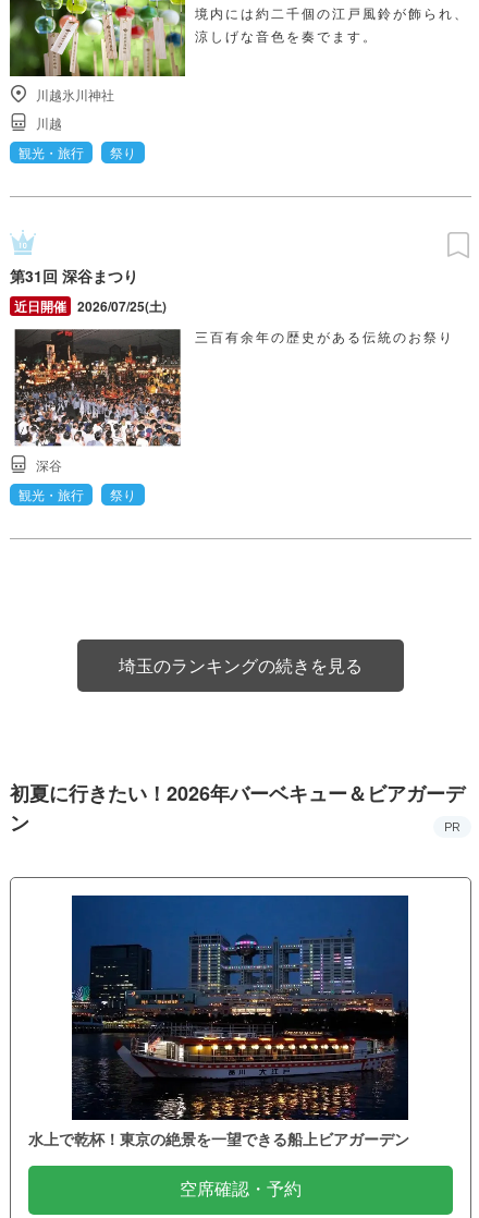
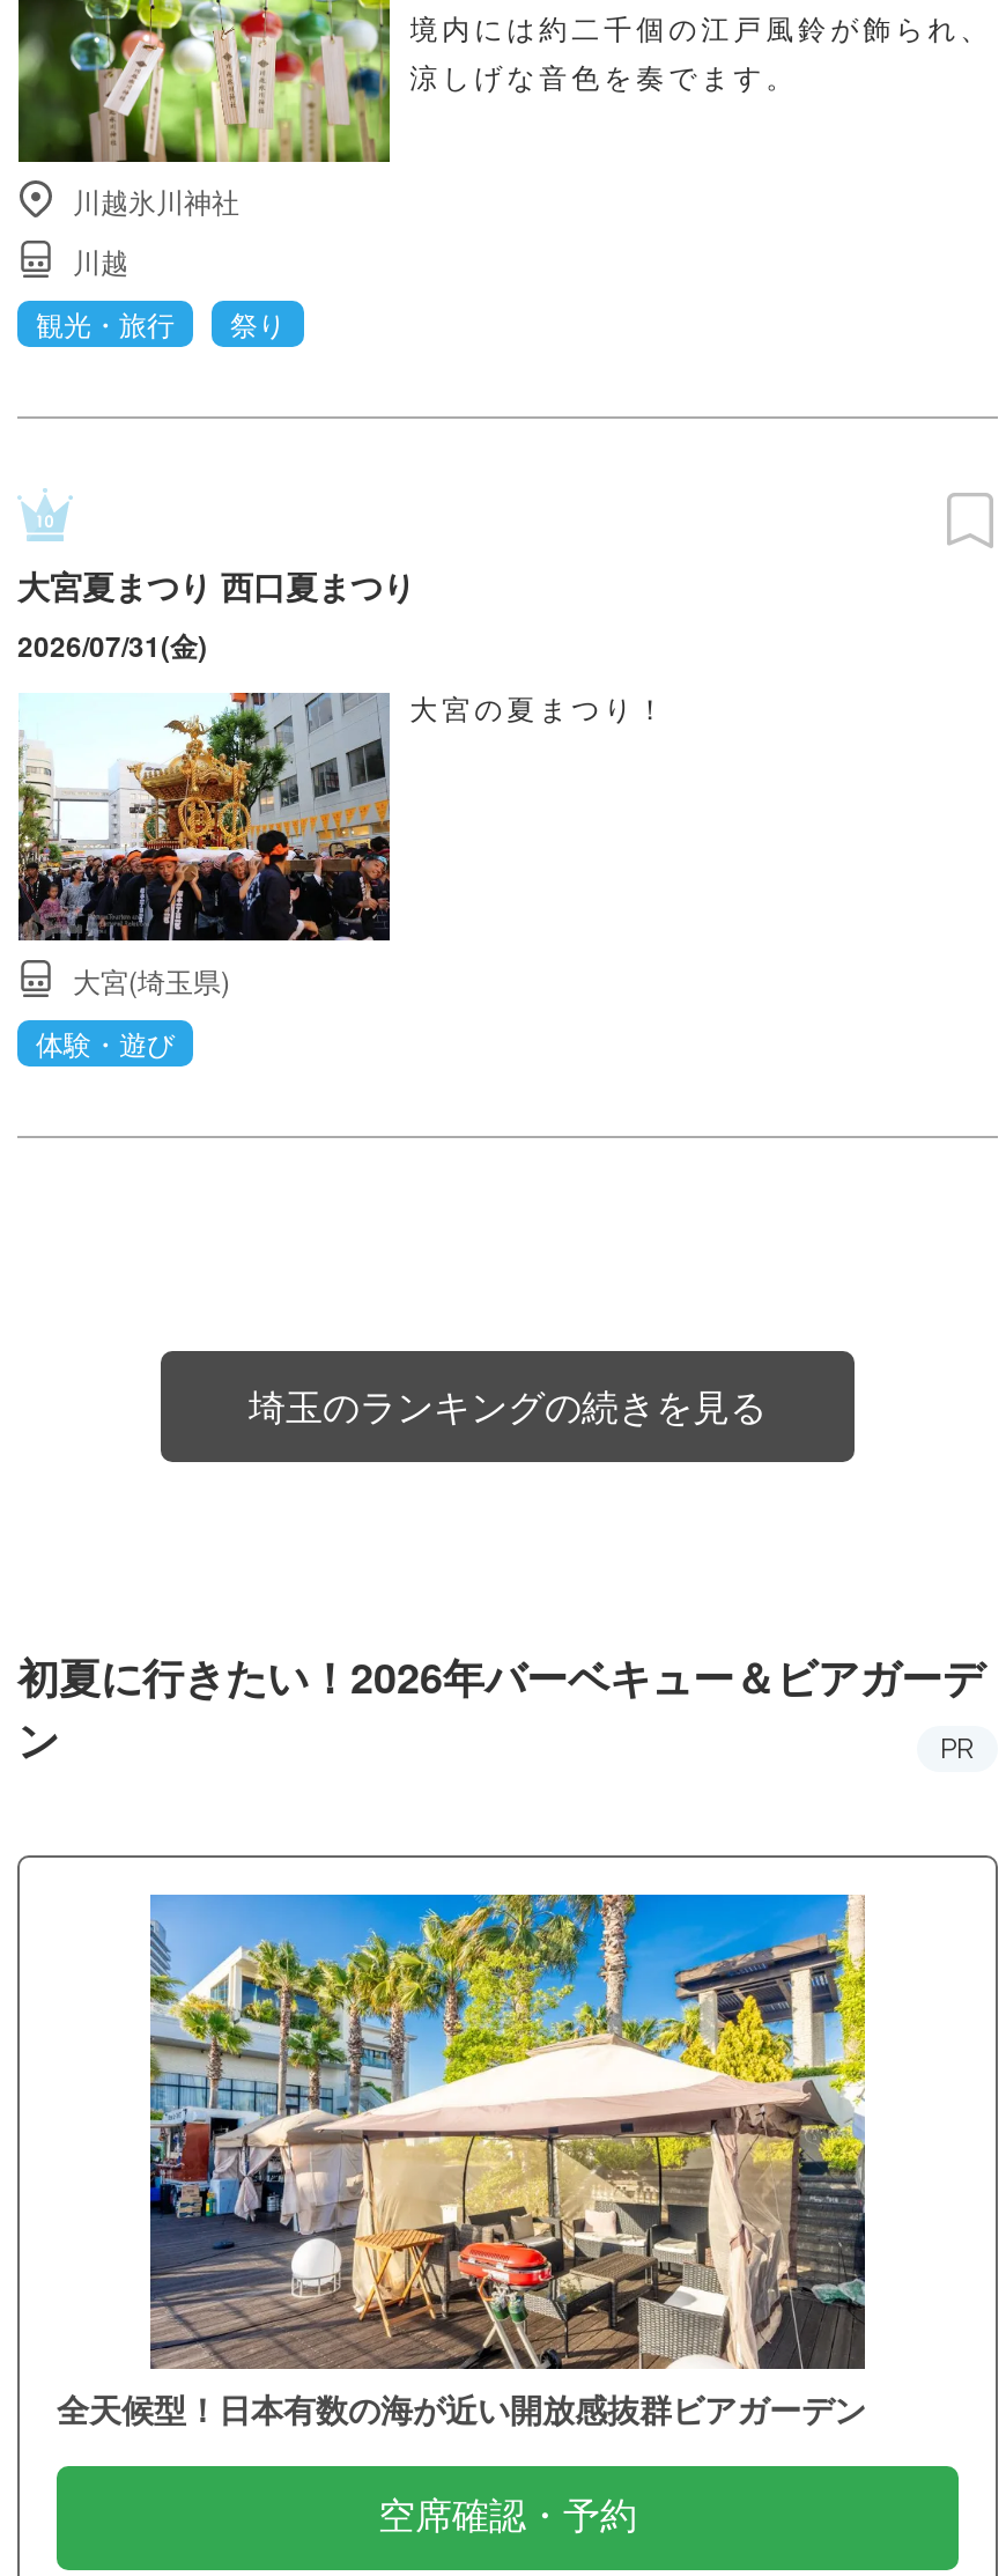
- 第31回 深谷まつり
- 2026/07/25(土)
+ 大宮夏まつり 西口夏まつり
+ 2026/07/31(金)

- [image]
- 深谷
+ [image]
+ 大宮(埼玉県)

- 三百有余年の歴史がある伝統のお祭り
+ 大宮の夏まつり！

- 観光・旅行
- 祭り
+ 体験・遊び

- [image]
- 水上で乾杯！東京の絶景を一望できる船上ビアガーデン
+ [image]
+ 全天候型！日本有数の海が近い開放感抜群ビアガーデン
